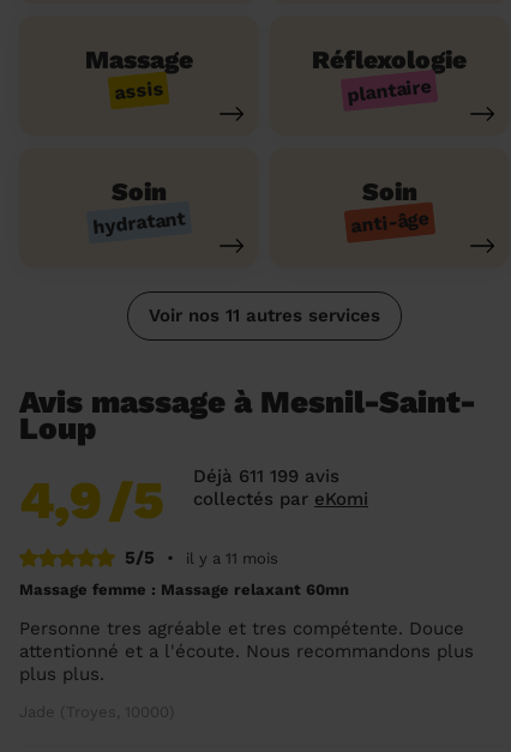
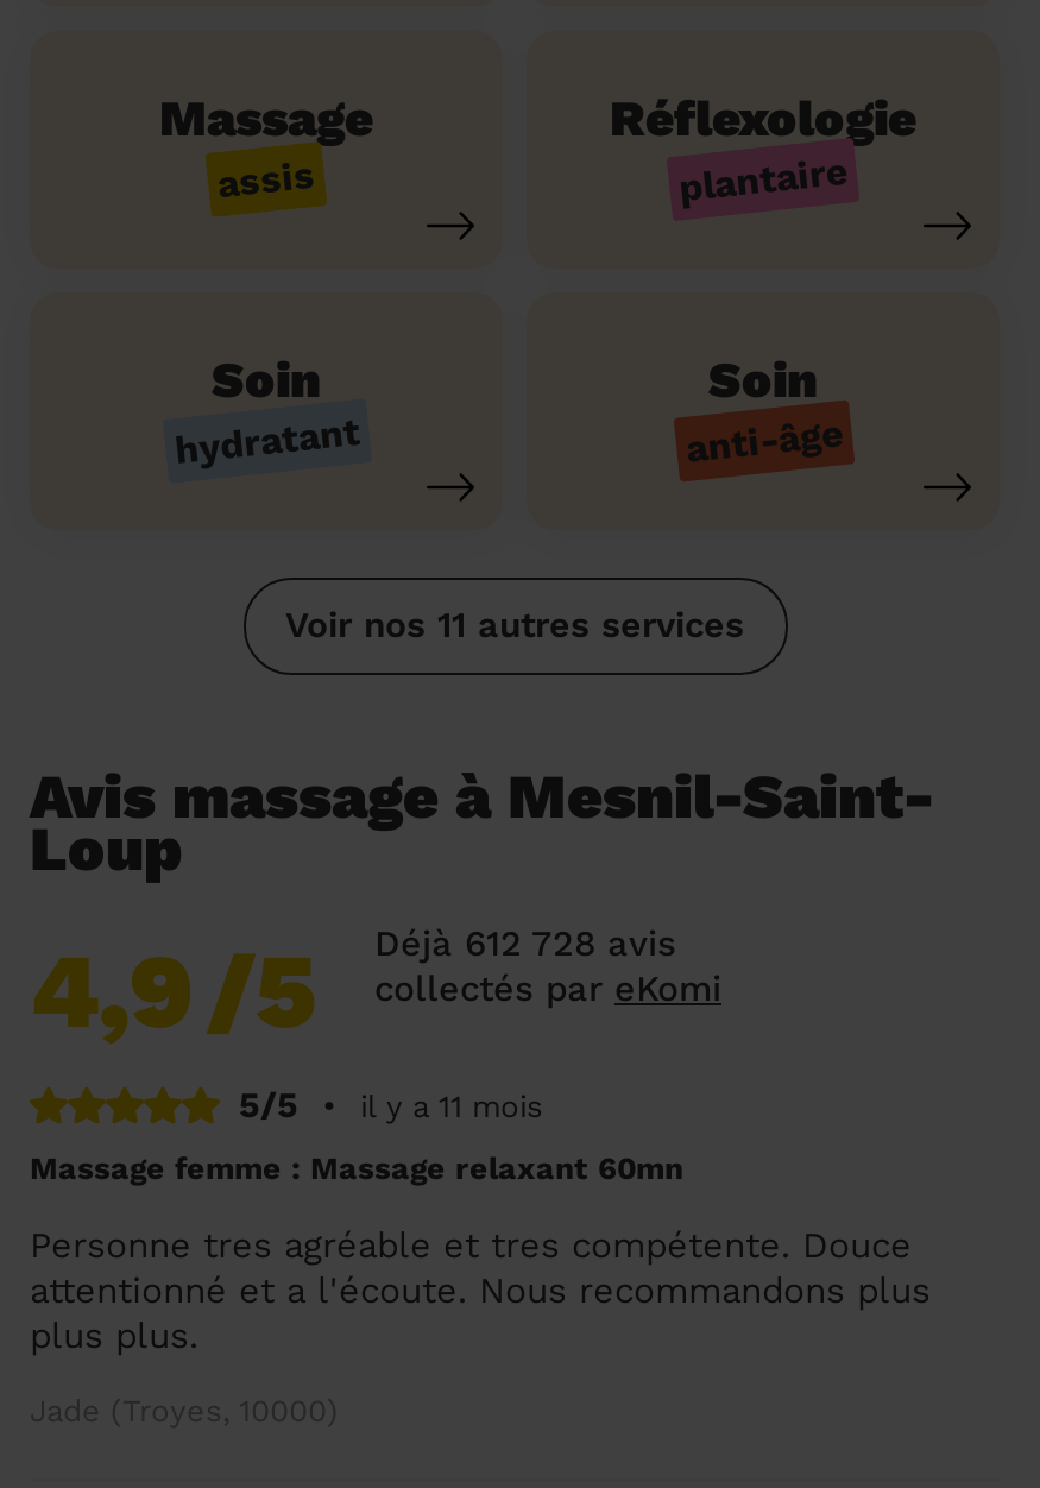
- Déjà 611 199 avis
+ Déjà 612 728 avis
